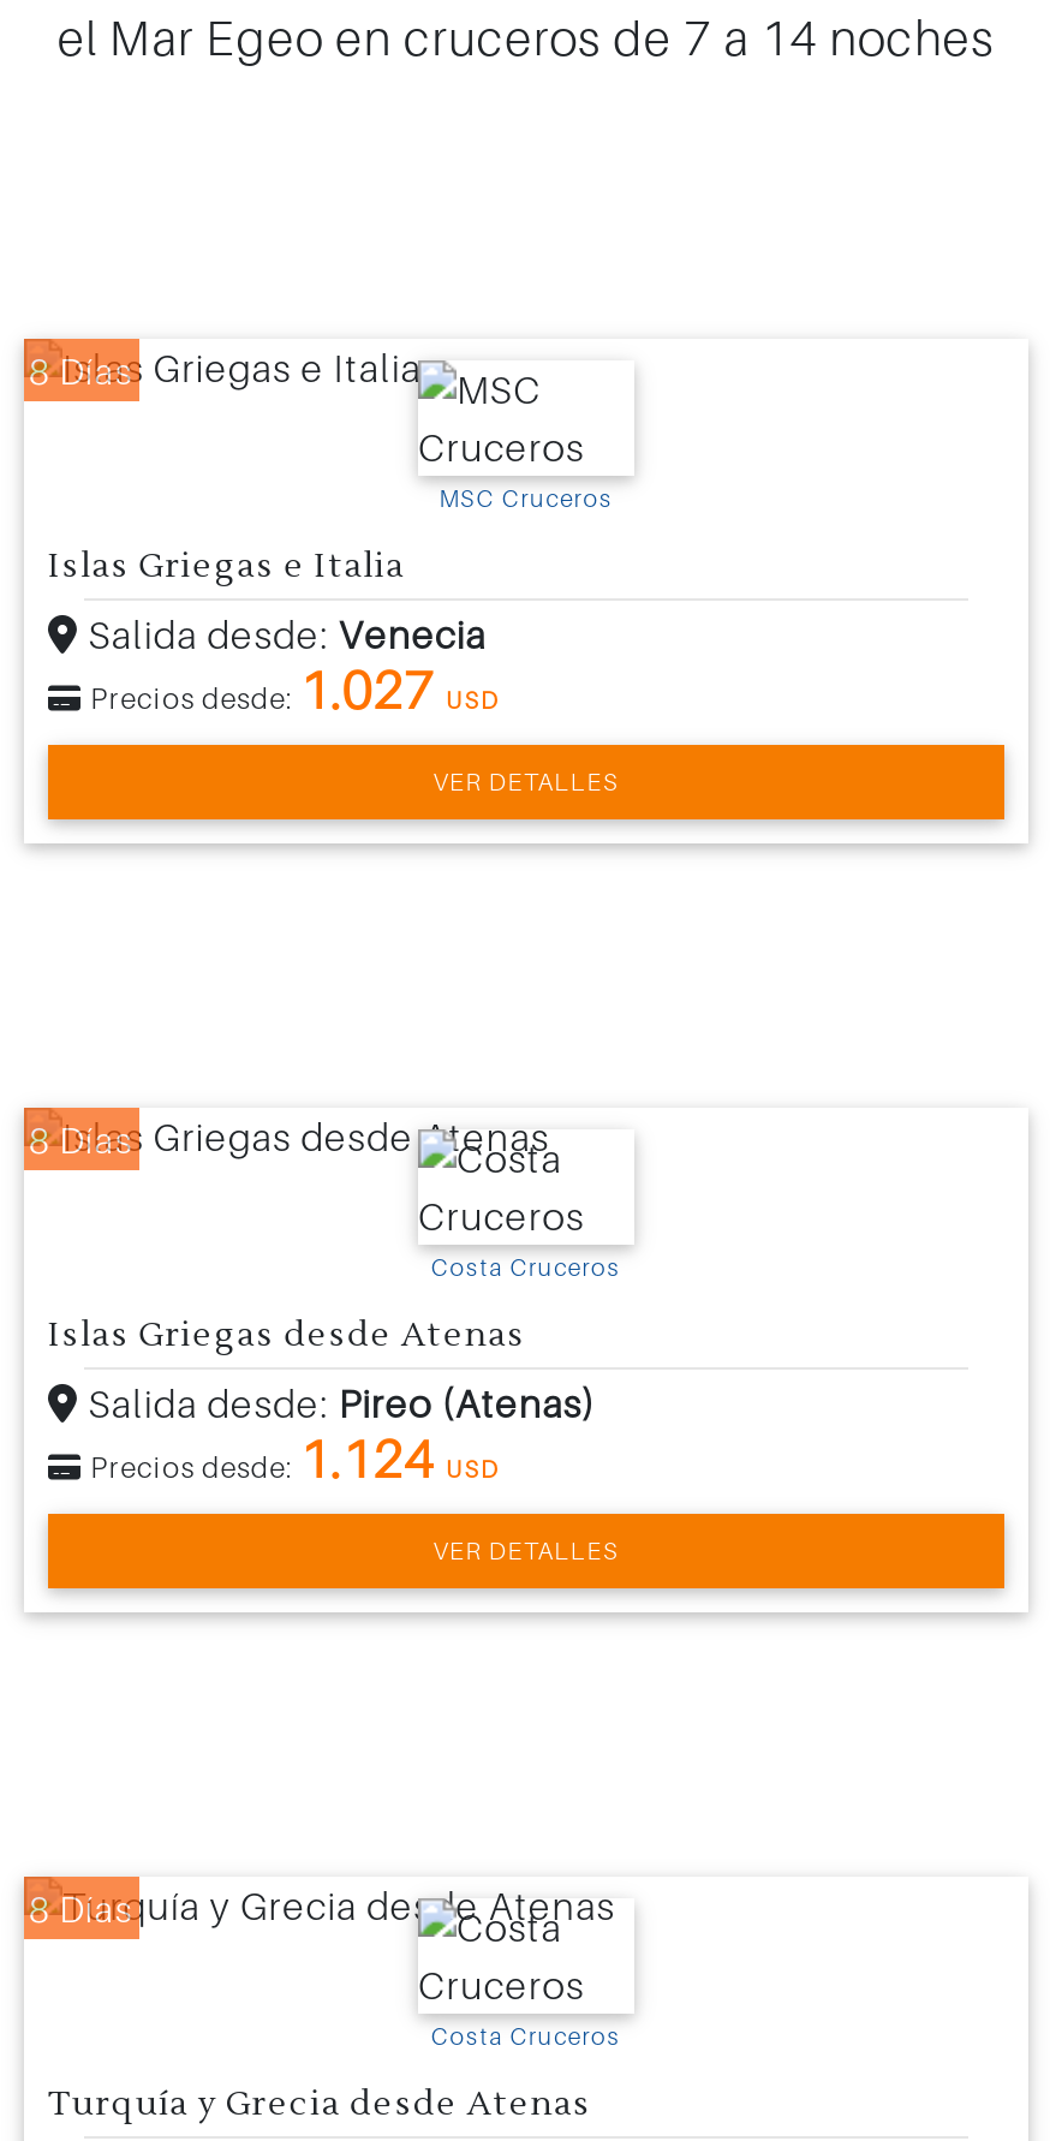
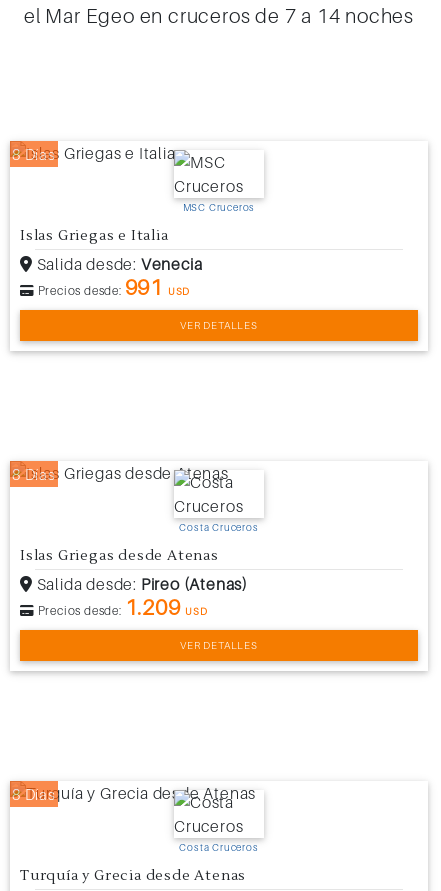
- Precios desde: 1.027 USD
+ Precios desde: 991 USD

- Precios desde: 1.124 USD
+ Precios desde: 1.209 USD
